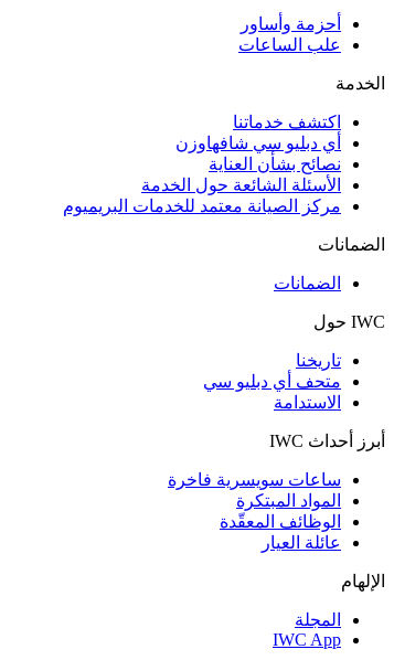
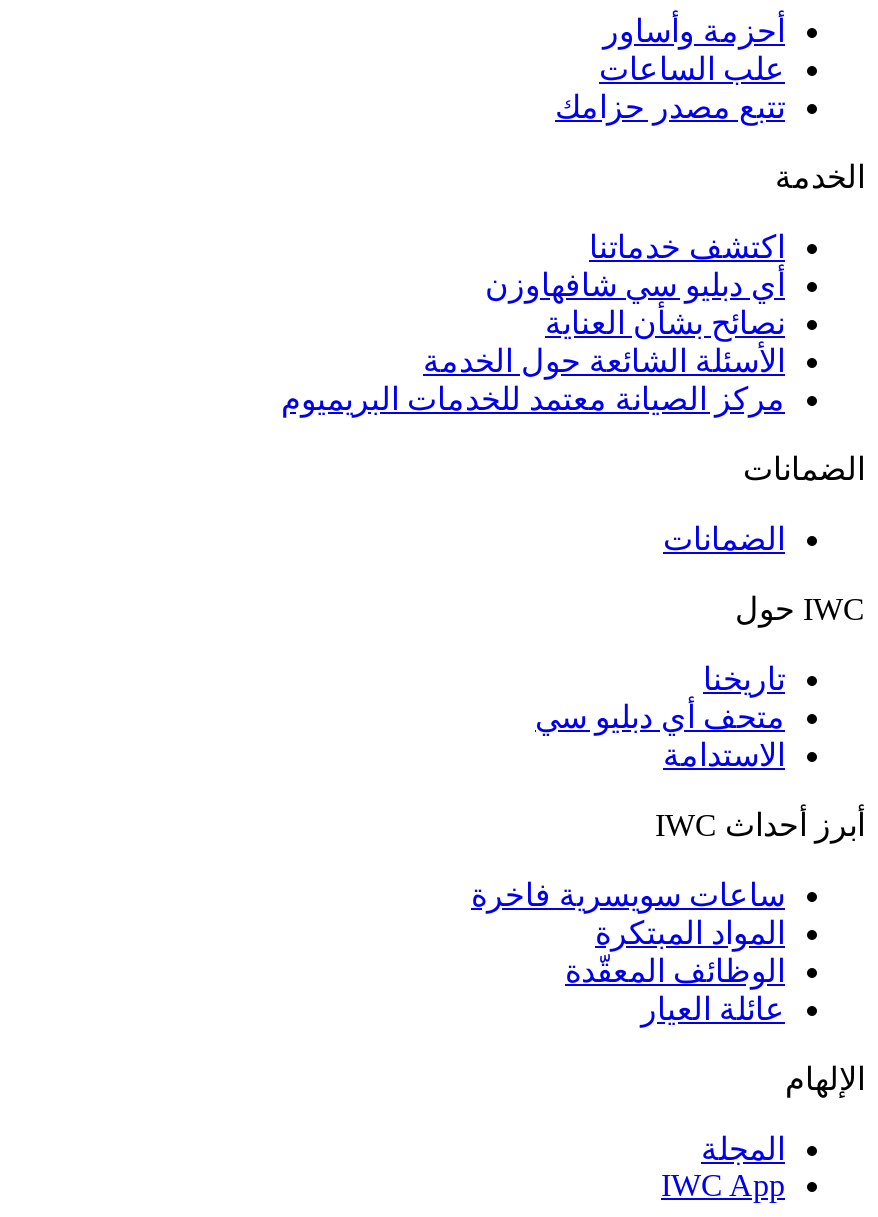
+ تتبع مصدر حزامك
